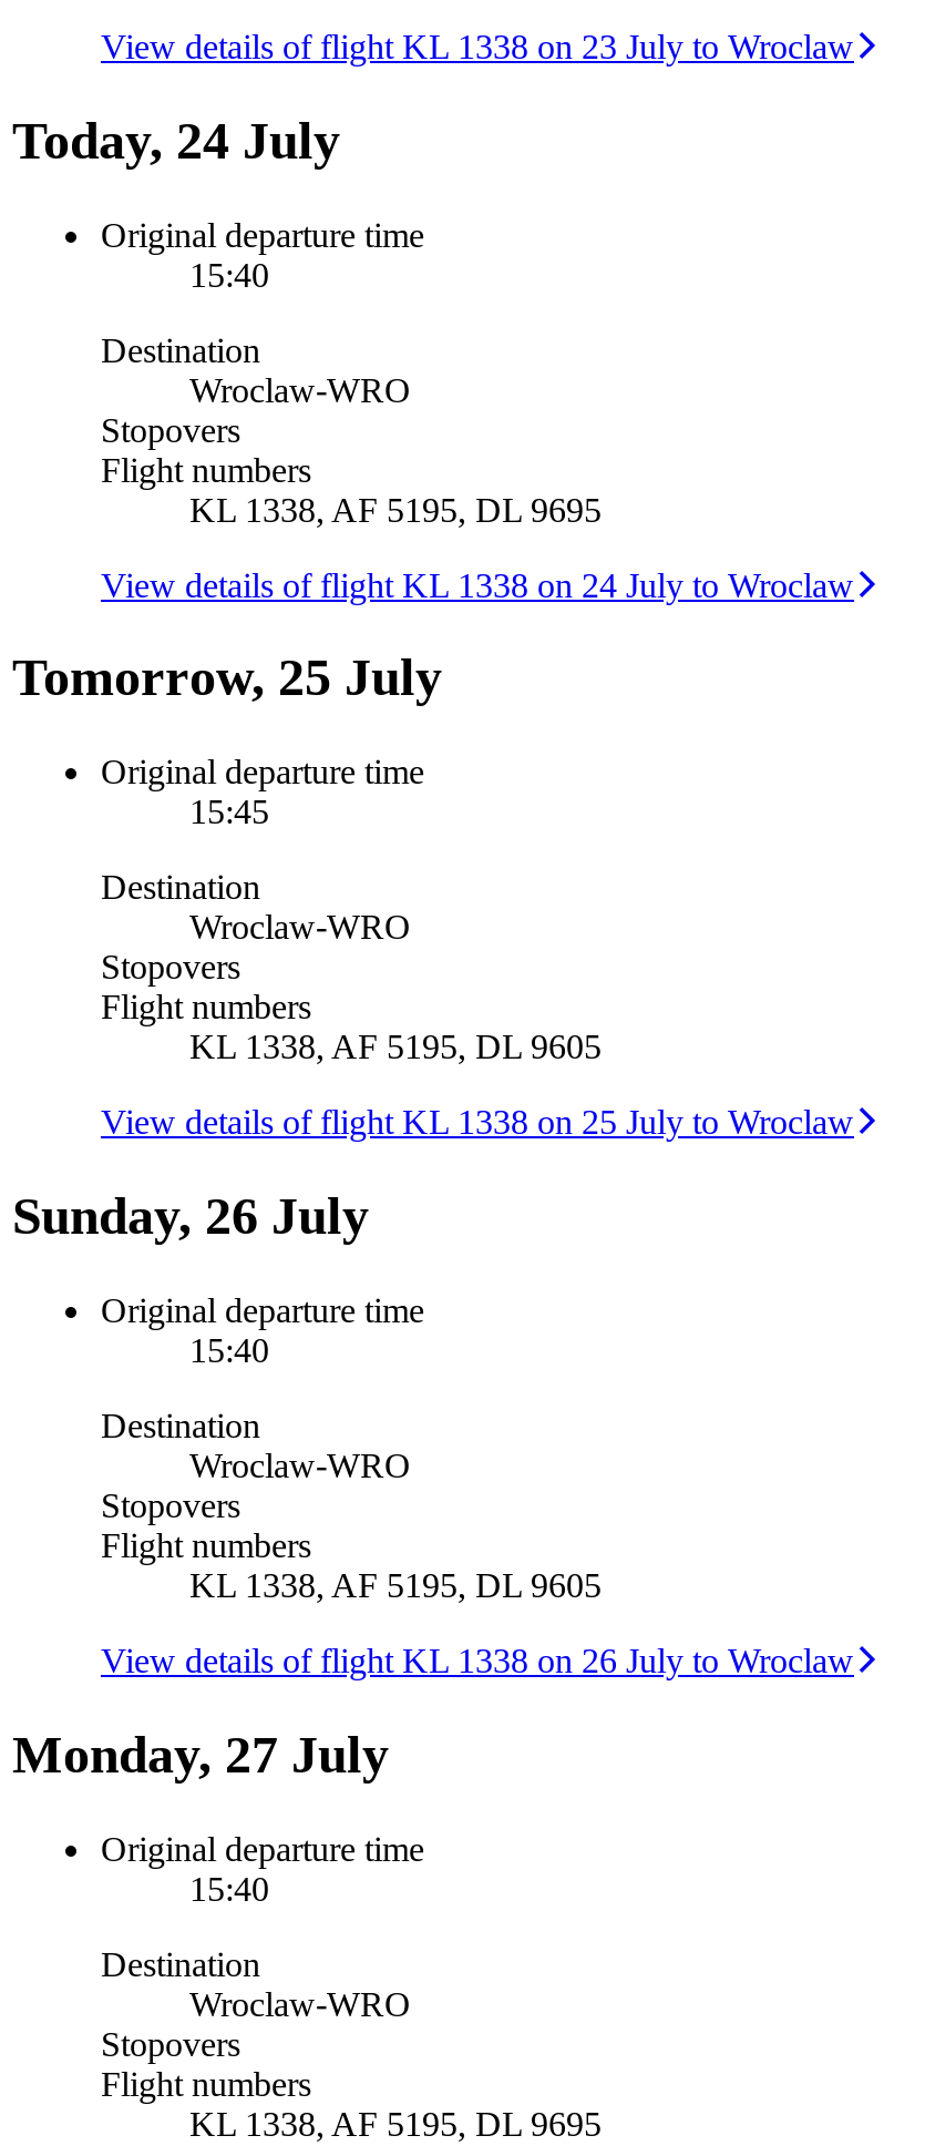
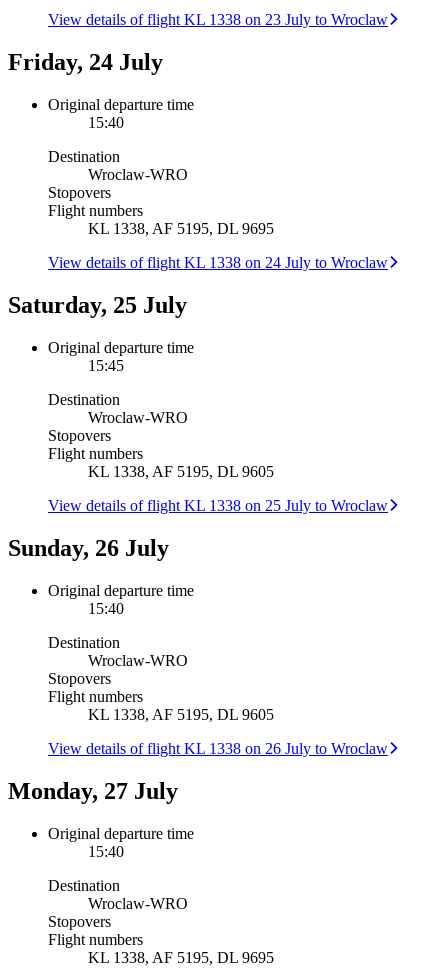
- Today, 24 July
+ Friday, 24 July

- Tomorrow, 25 July
+ Saturday, 25 July
